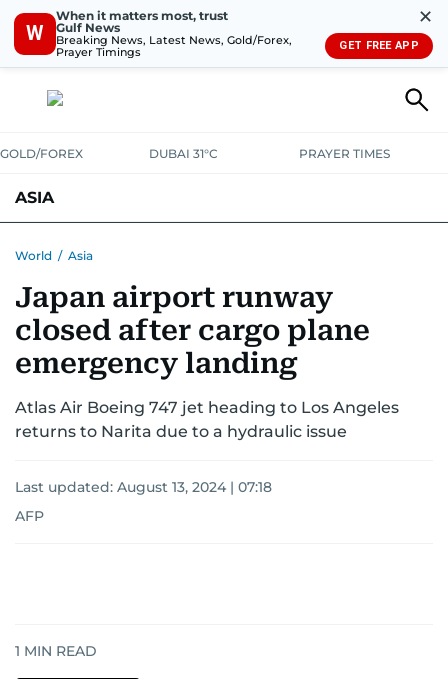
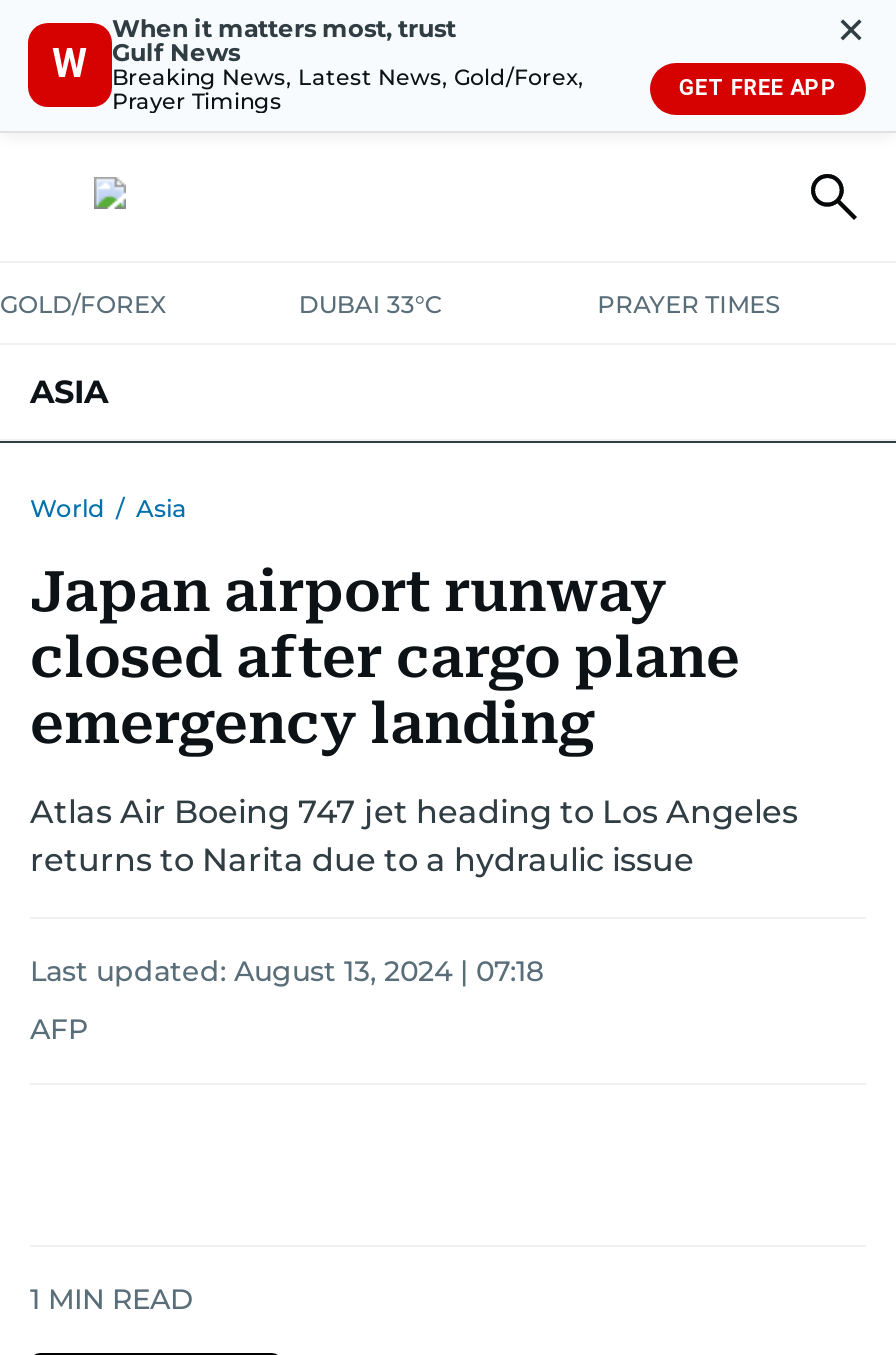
- DUBAI 31°C
+ DUBAI 33°C
